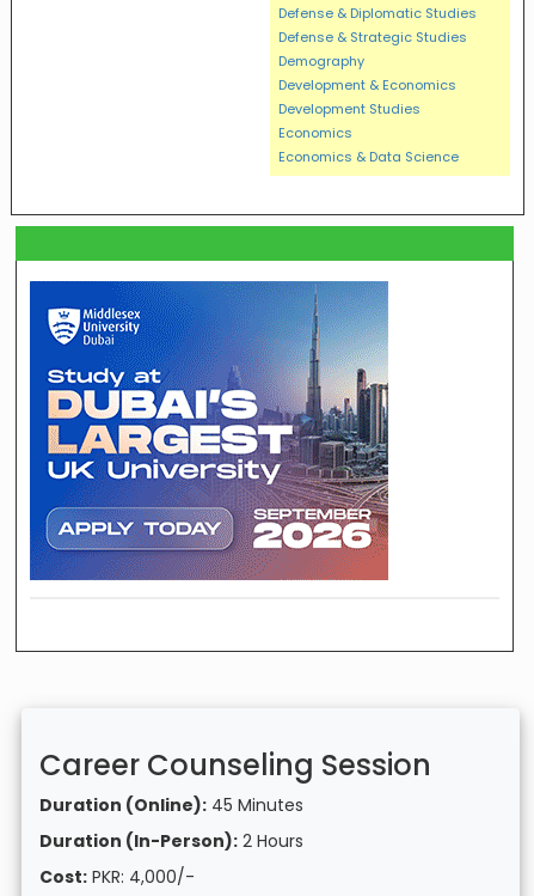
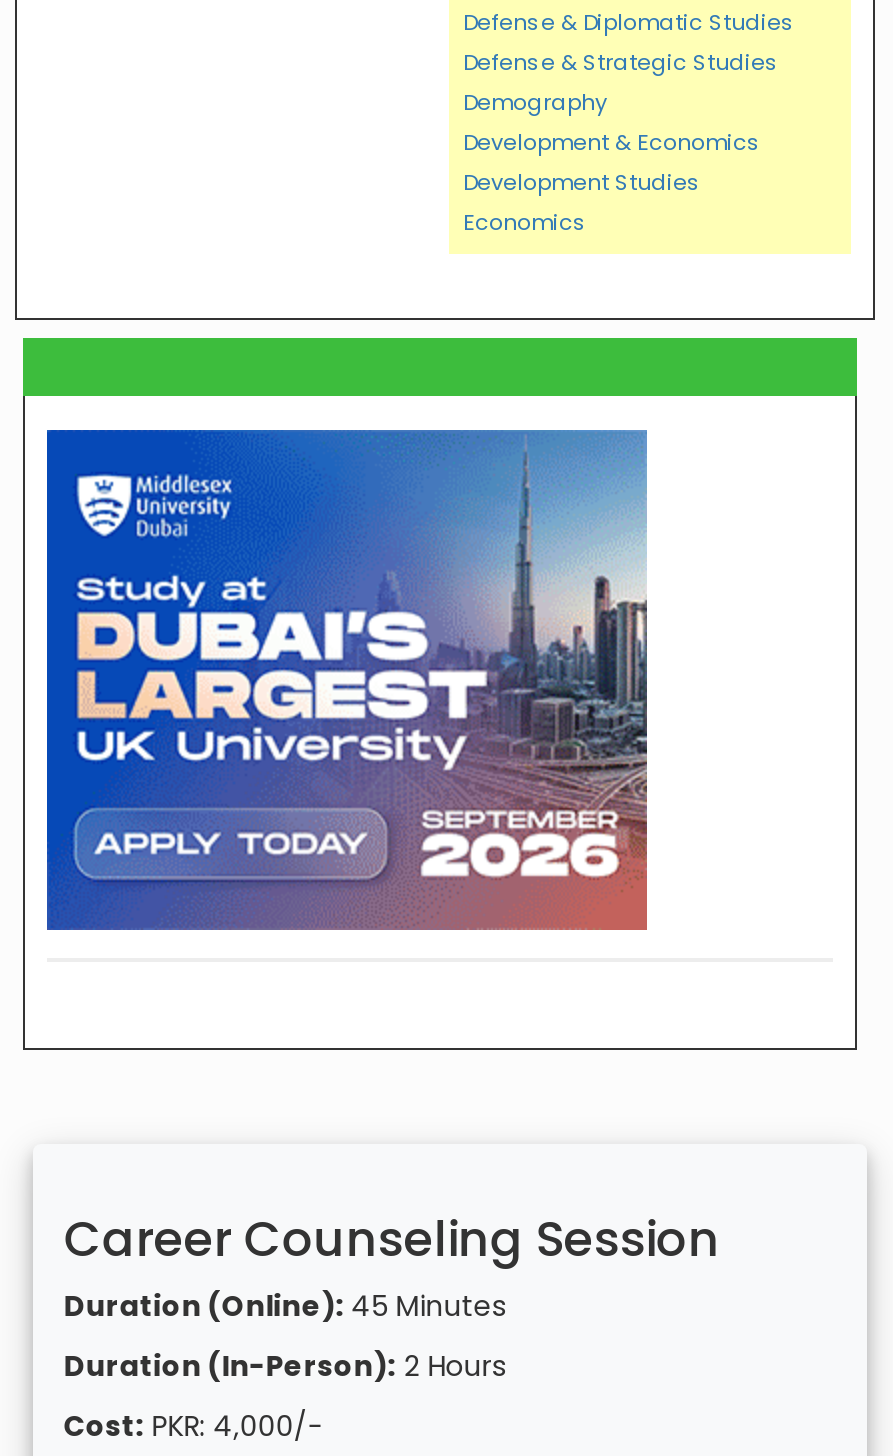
- Economics & Data Science
